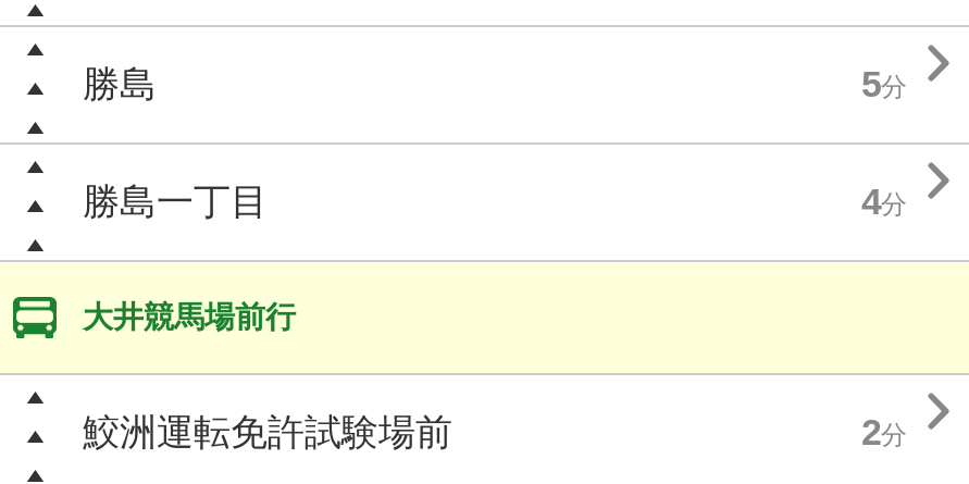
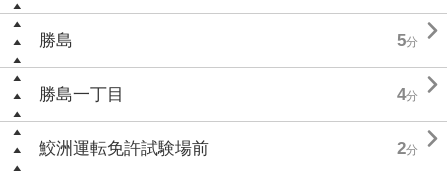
- 大井競馬場前行
